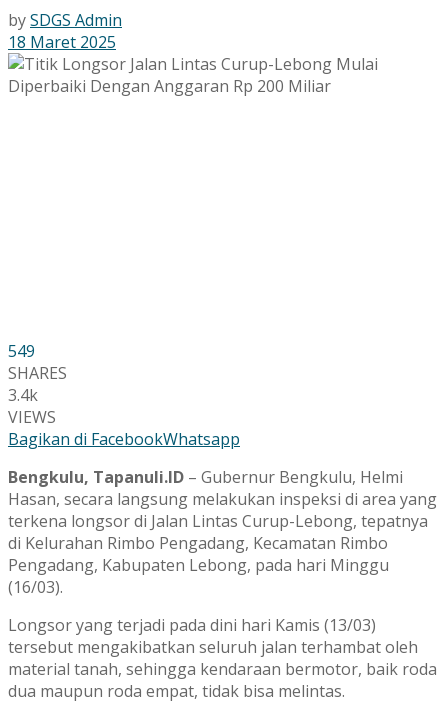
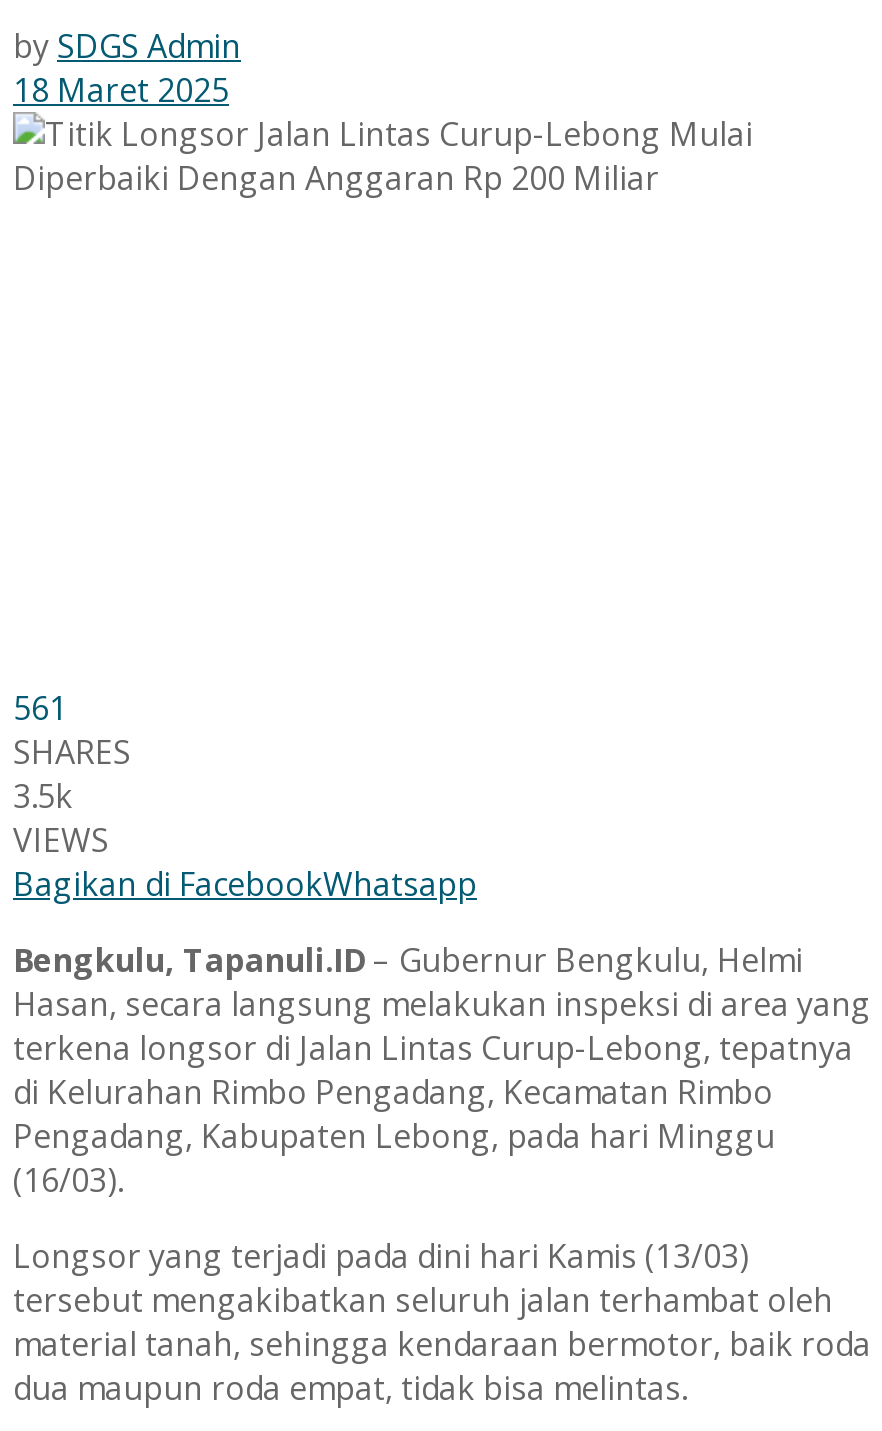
- 549
+ 561

- 3.4k
+ 3.5k
